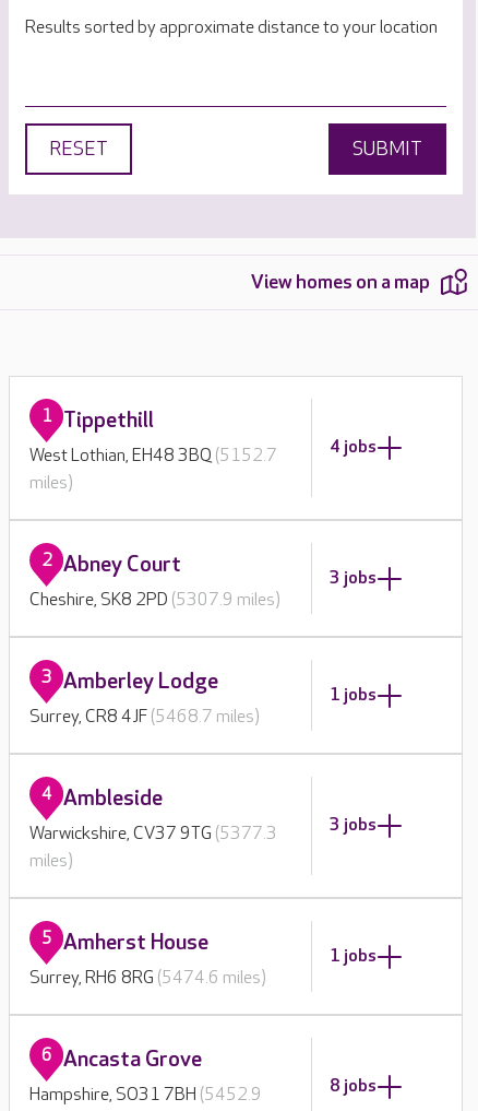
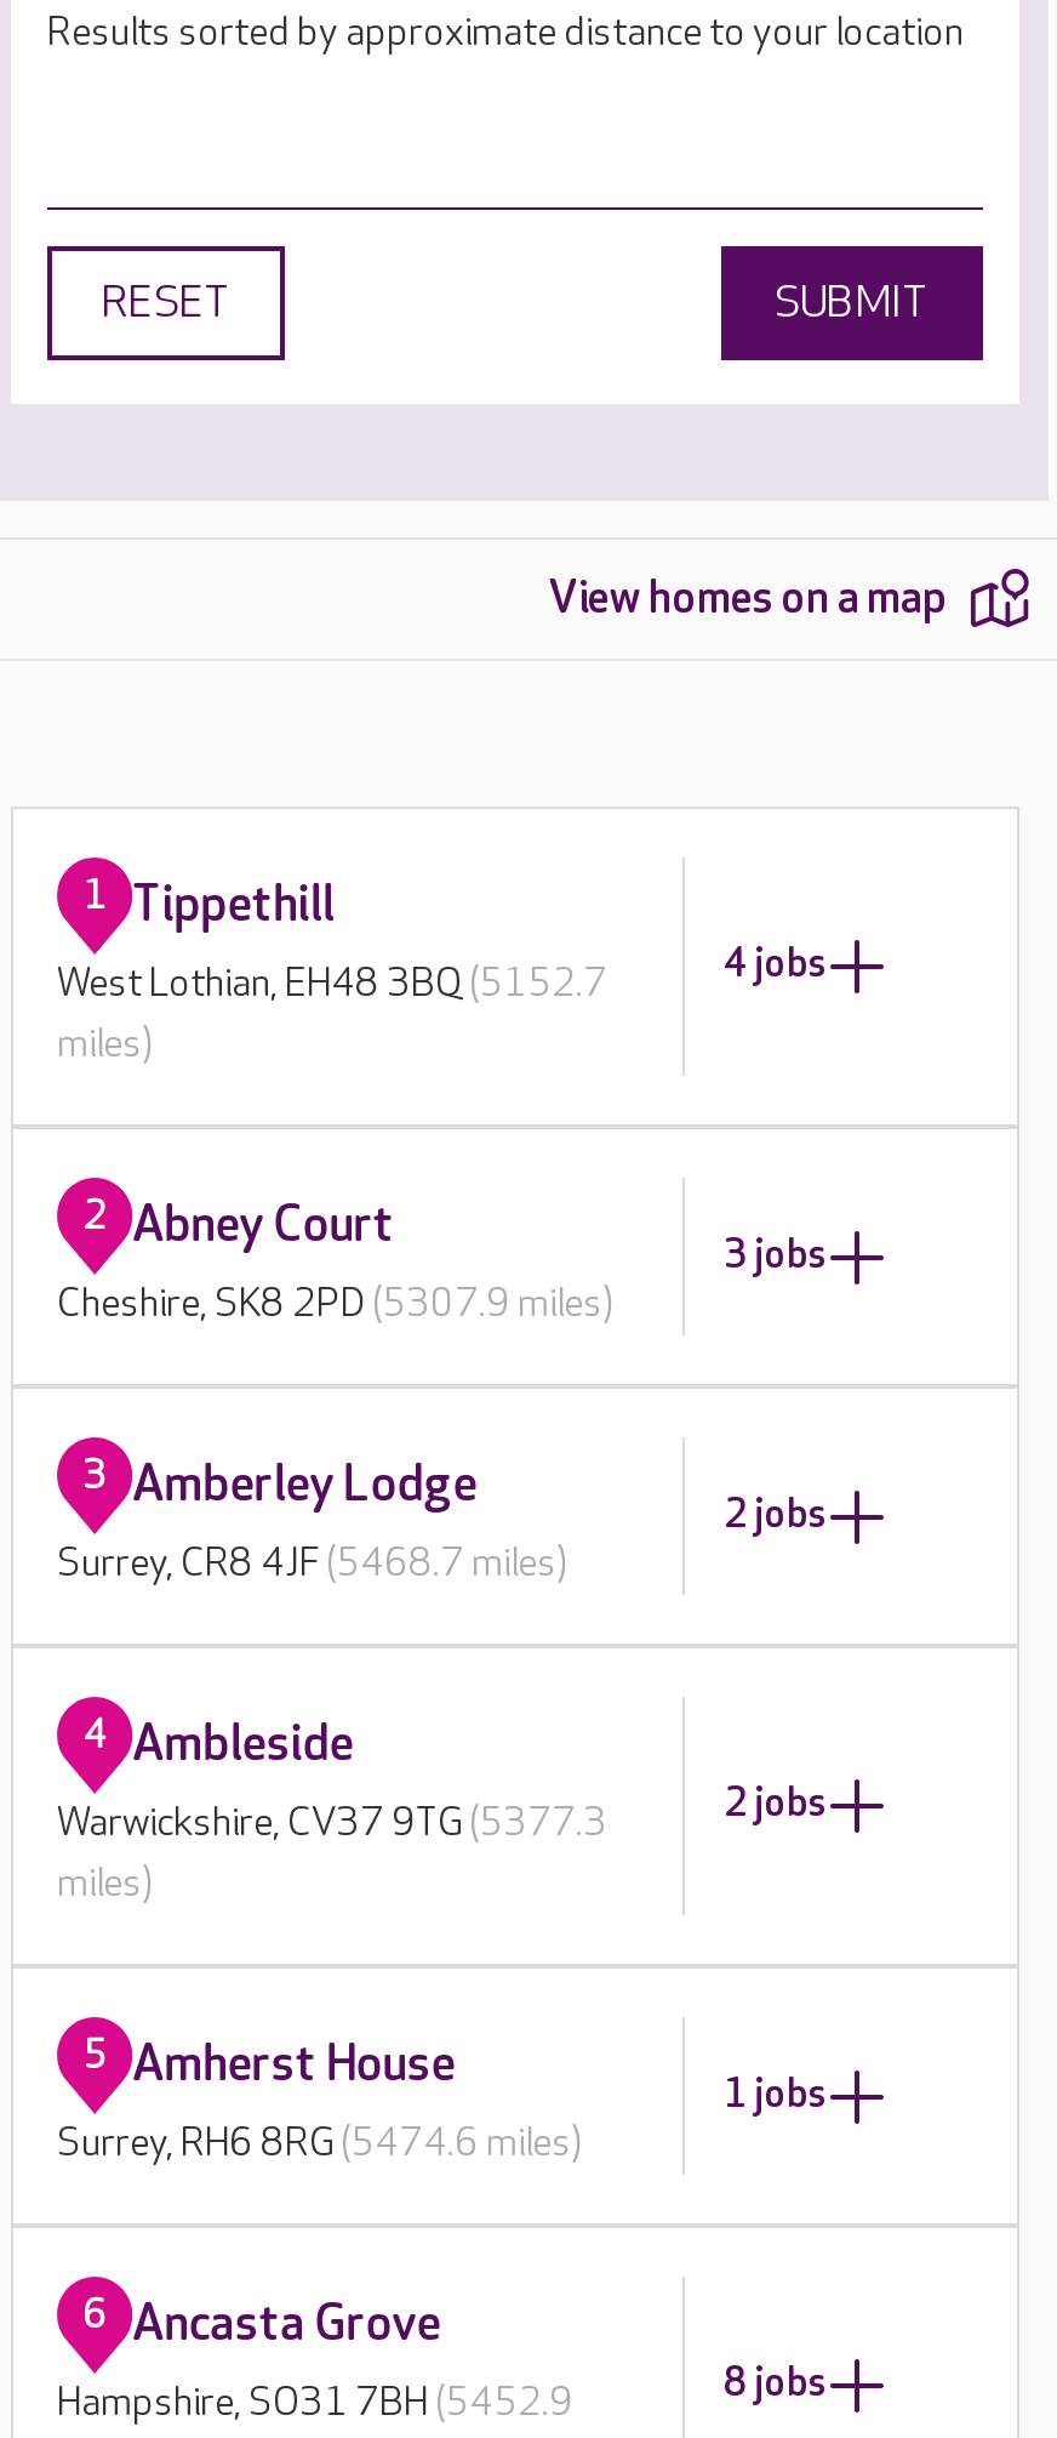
- 1 jobs
+ 2 jobs

- 3 jobs
+ 2 jobs
